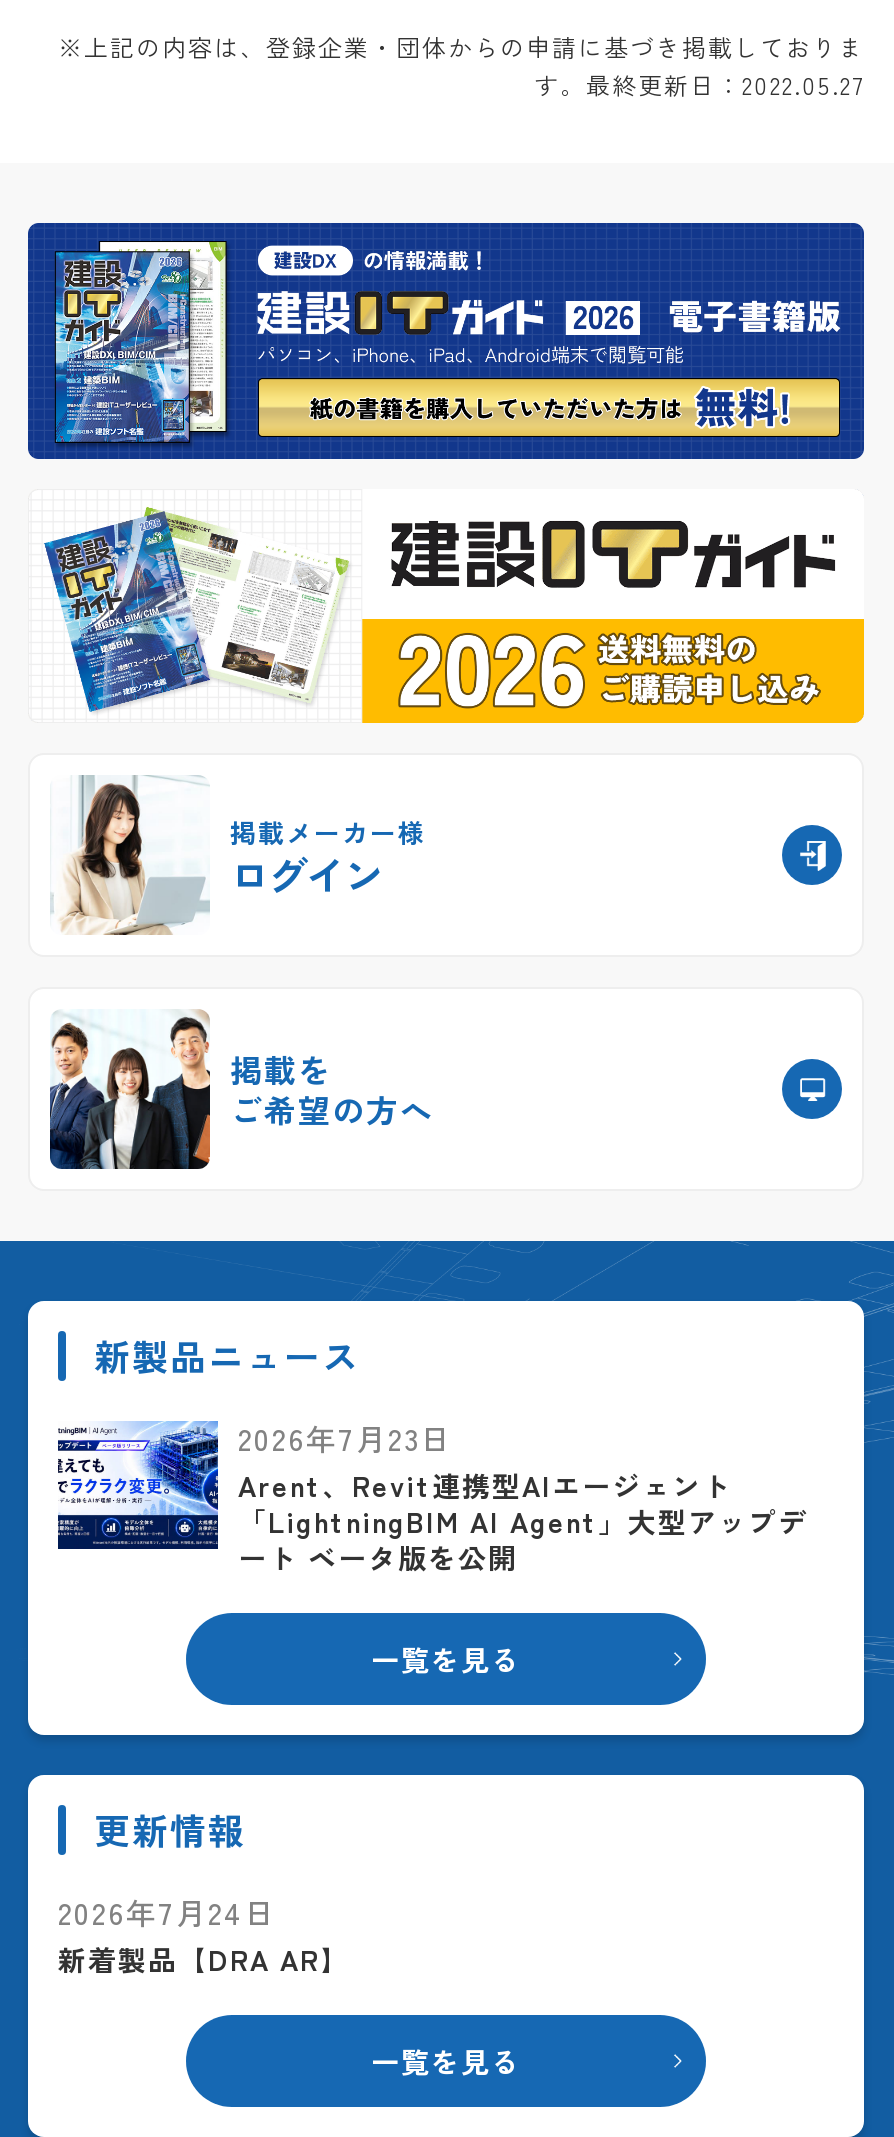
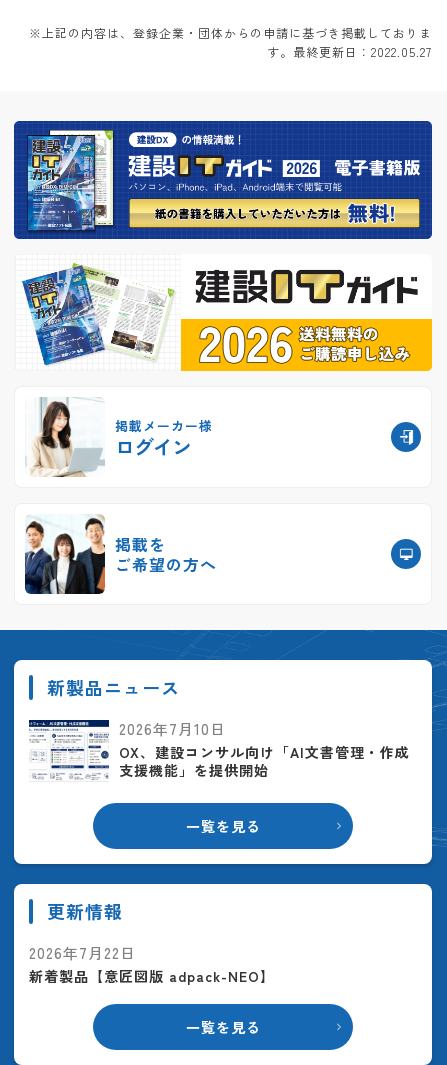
- [image]
- 2026年7月23日
- Arent、Revit連携型AIエージェント
- 「LightningBIM AI Agent」大型アップデ
- ート ベータ版を公開
+ [image]
+ 2026年7月10日
+ OX、建設コンサル向け「AI文書管理・作成
+ 支援機能」を提供開始

- 2026年7月24日
- 新着製品【DRA AR】
+ 2026年7月22日
+ 新着製品【意匠図版 adpack-NEO】
